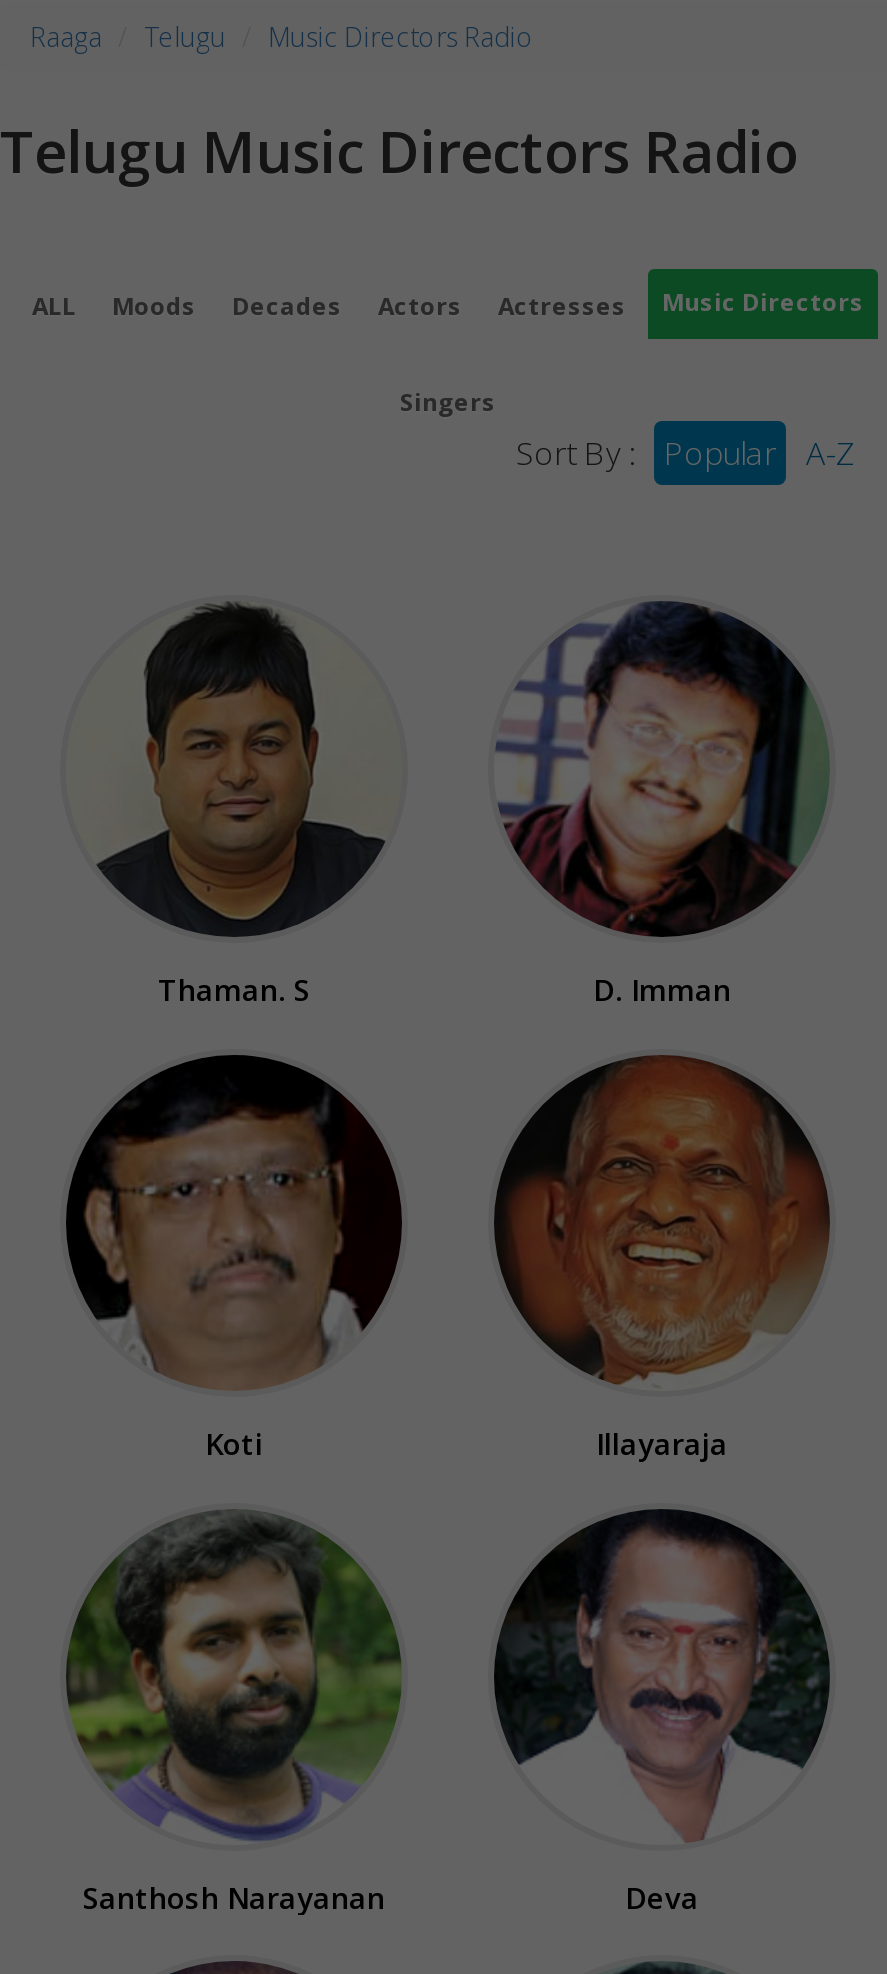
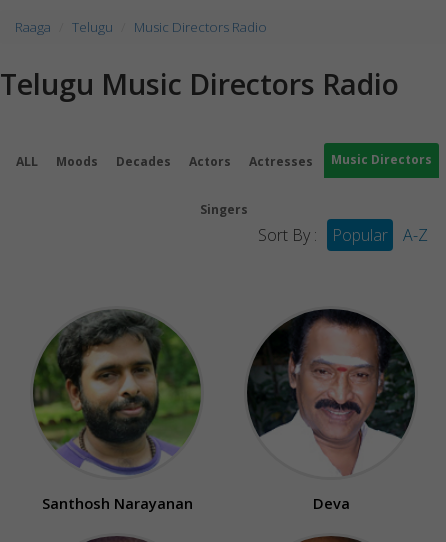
- [image]

- [image]
- Thaman. S
- D. Imman

- [image]
- Koti
- Illayaraja

- [image]
